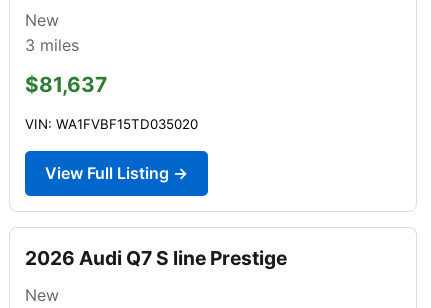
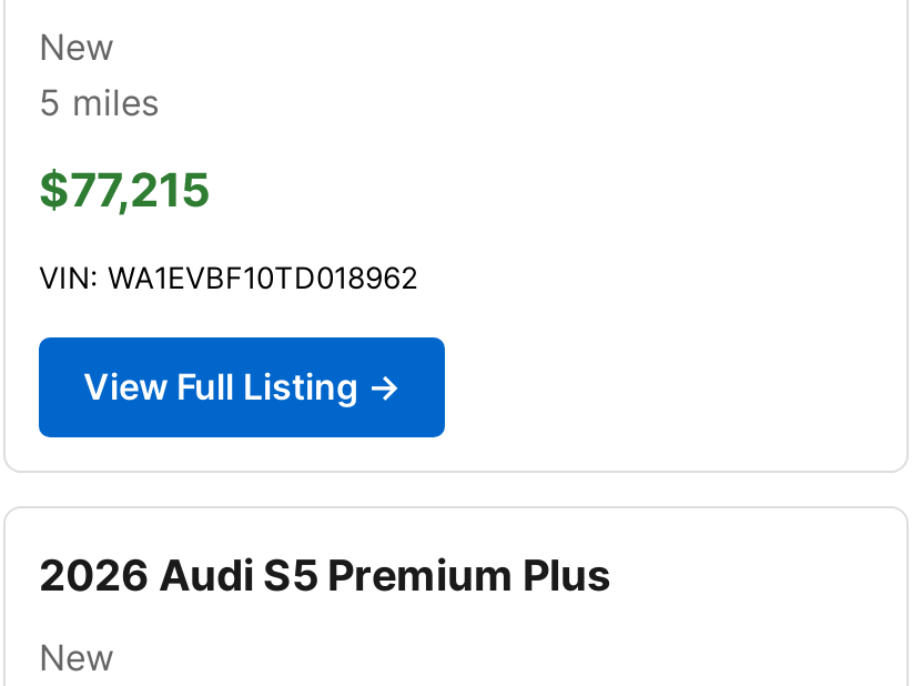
- 3 miles
+ 5 miles

- $81,637
+ $77,215

- VIN: WA1FVBF15TD035020
+ VIN: WA1EVBF10TD018962

- 2026 Audi Q7 S line Prestige
+ 2026 Audi S5 Premium Plus
